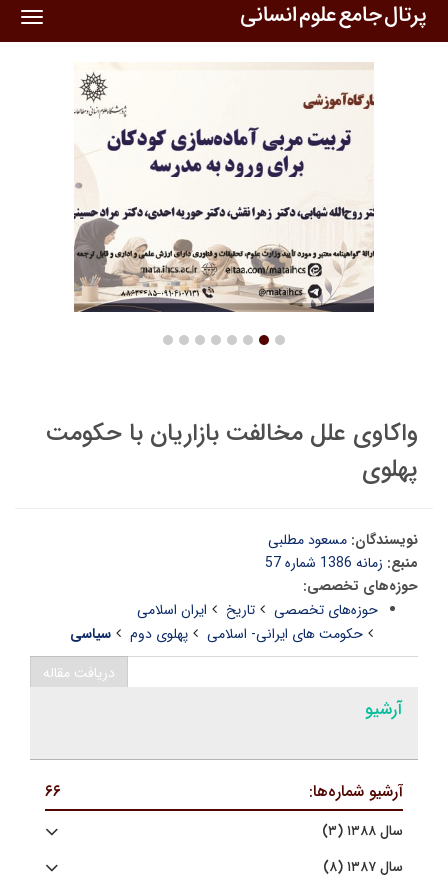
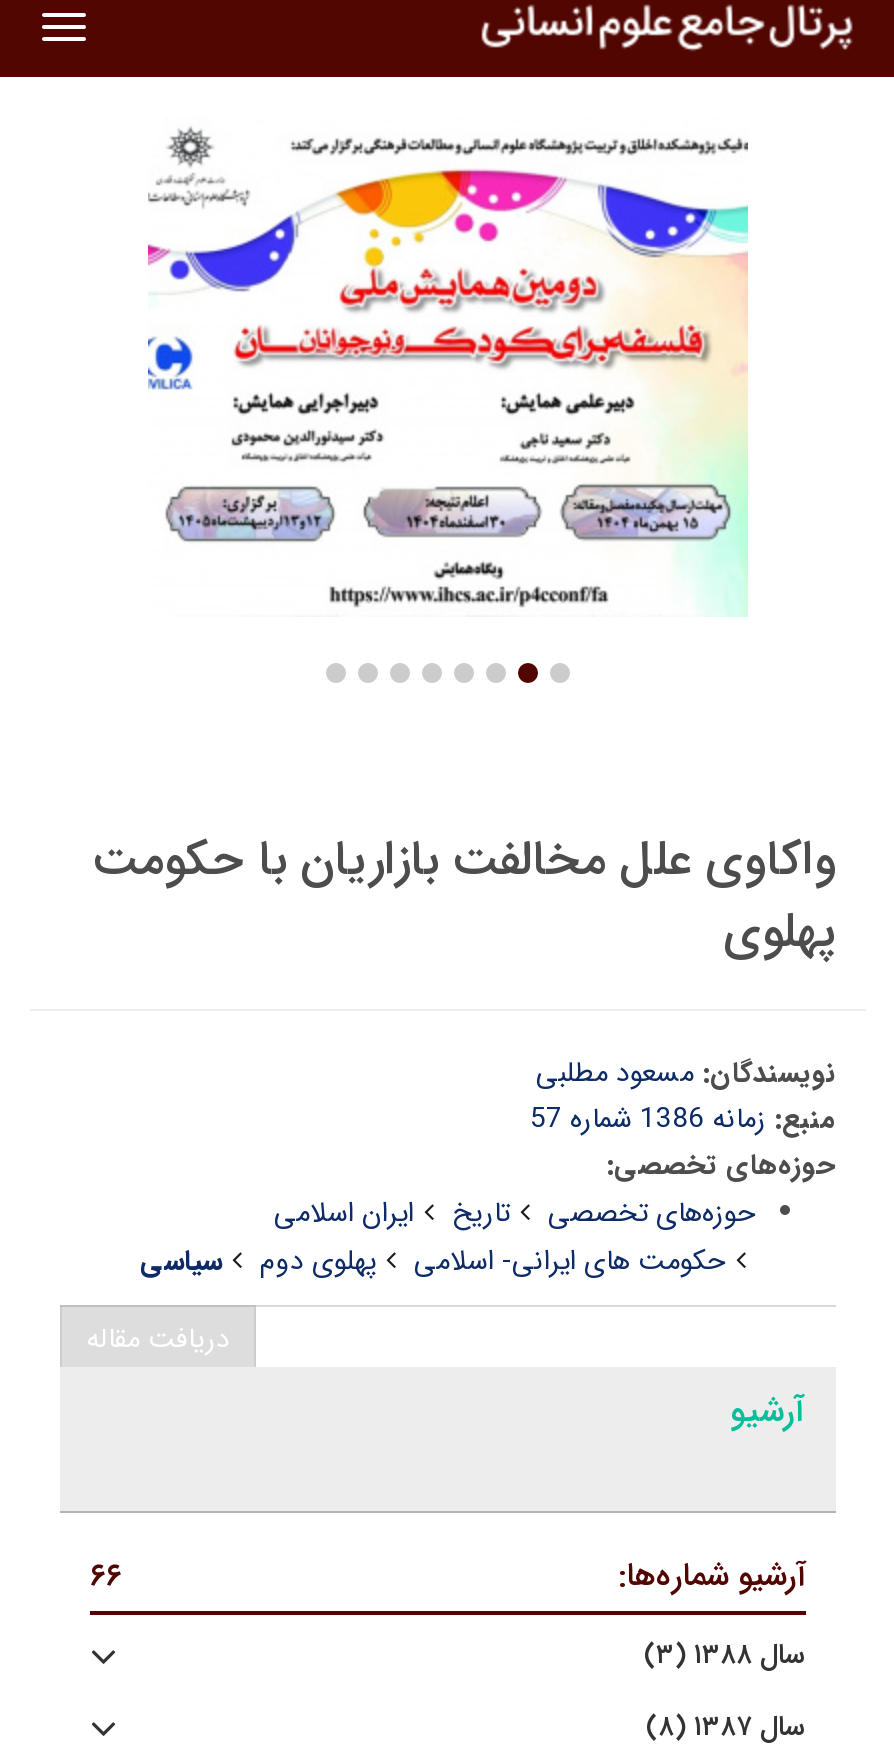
- [image]
+ [image]
